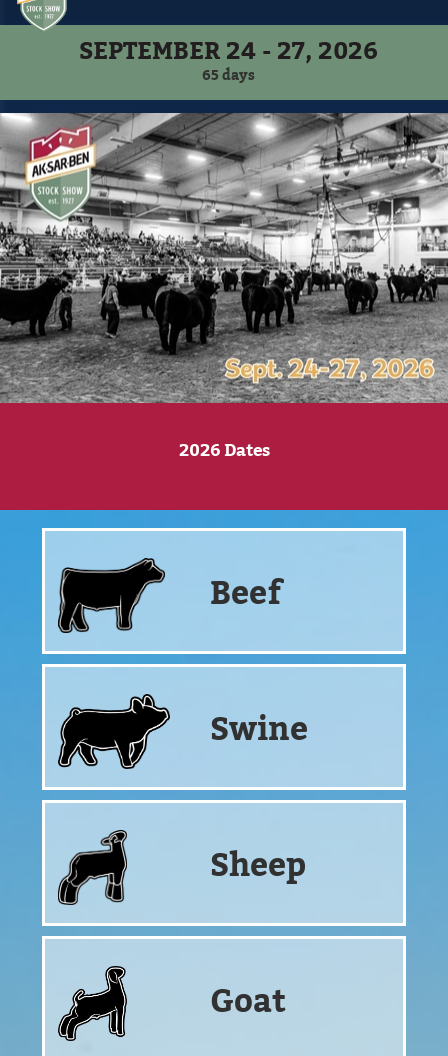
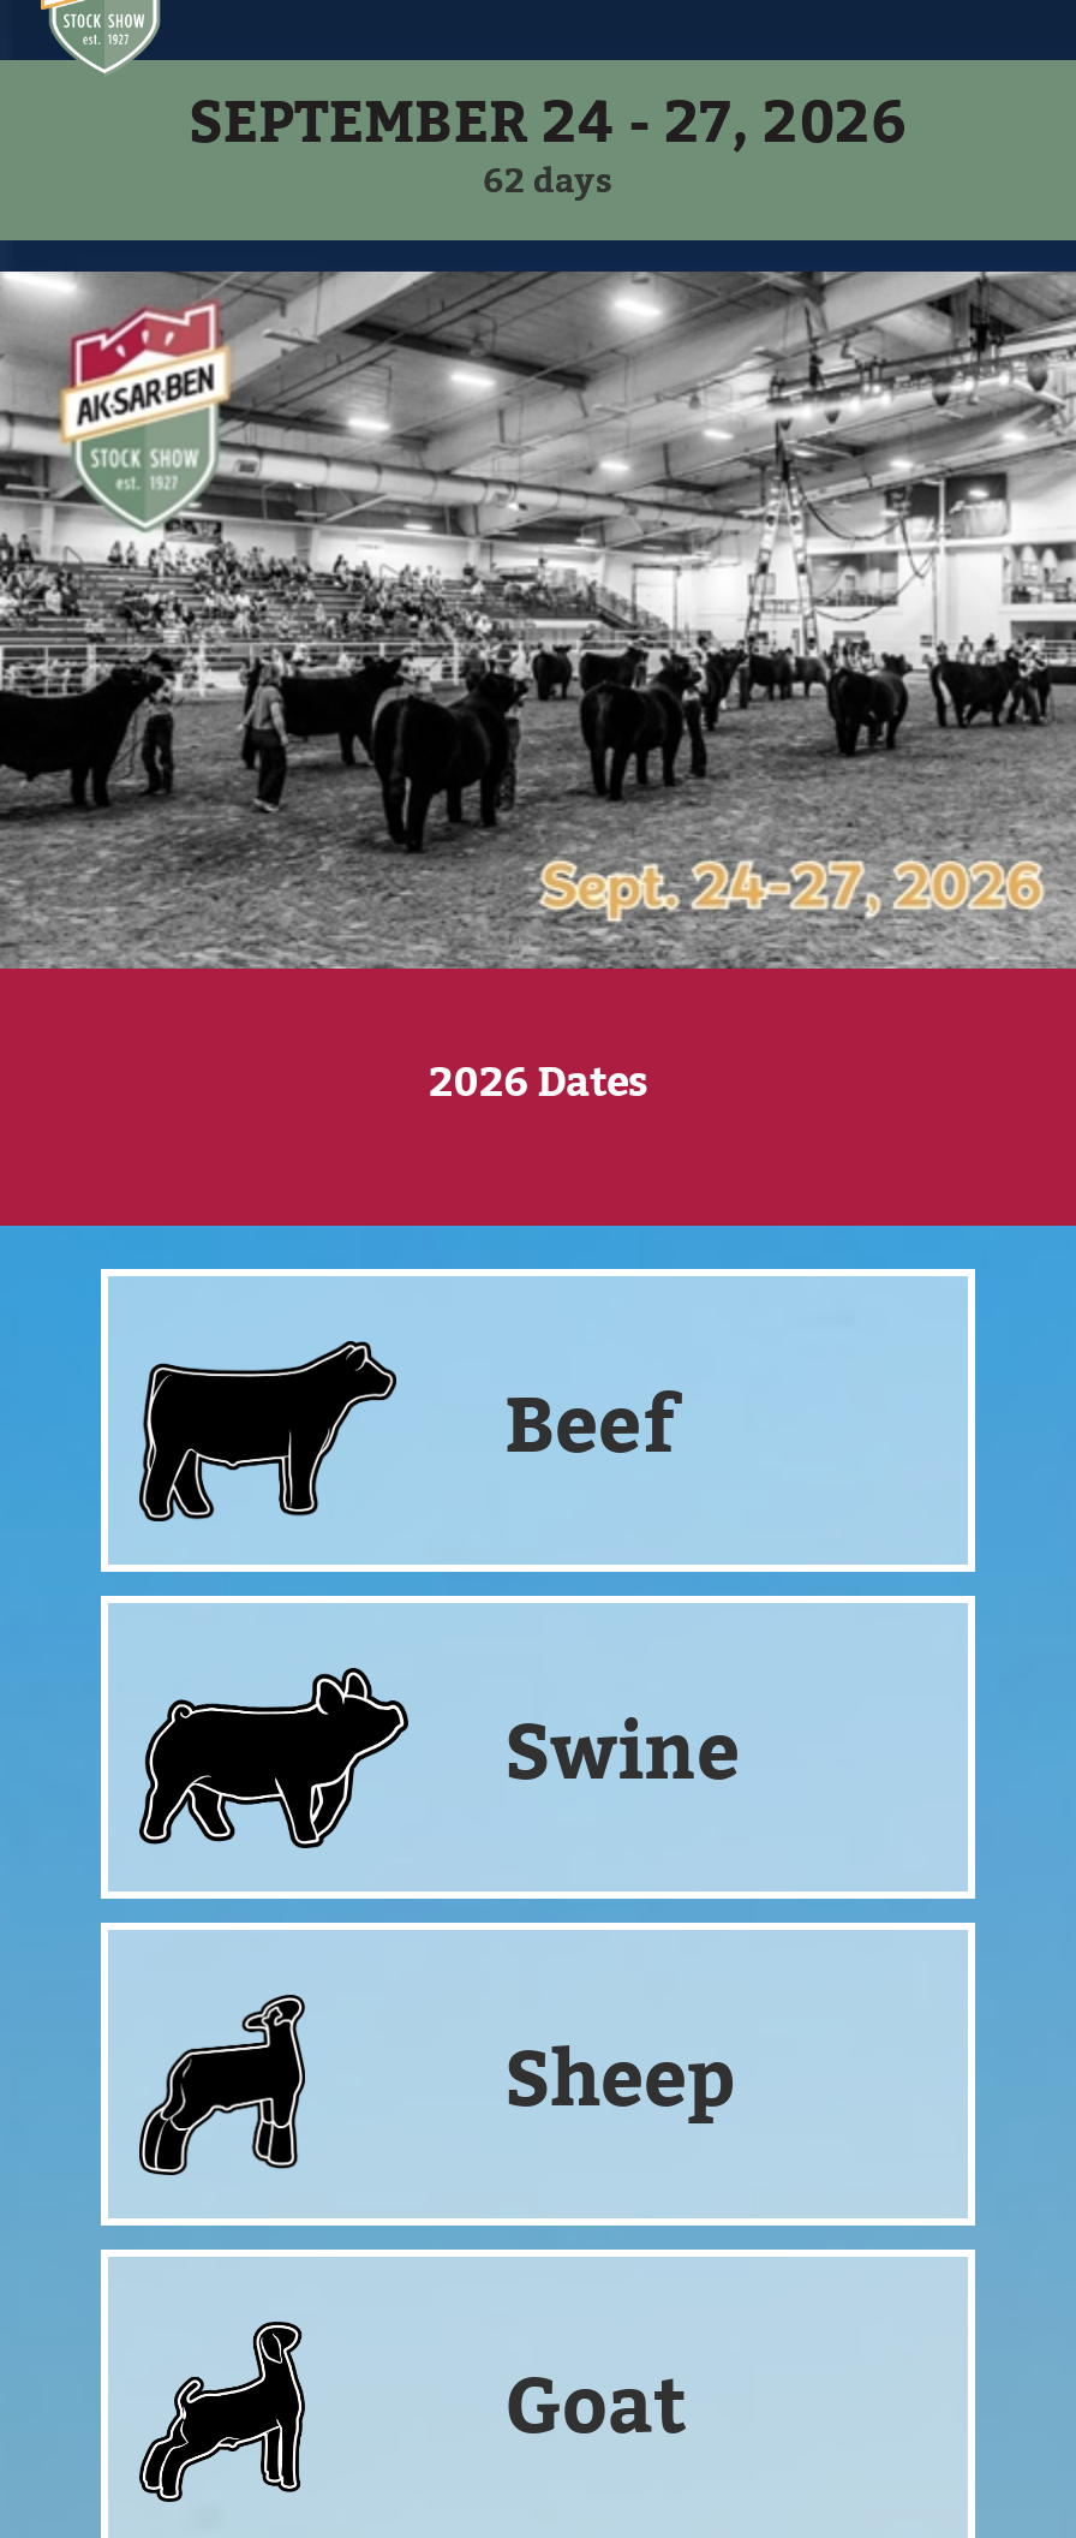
- 65 days
+ 62 days
